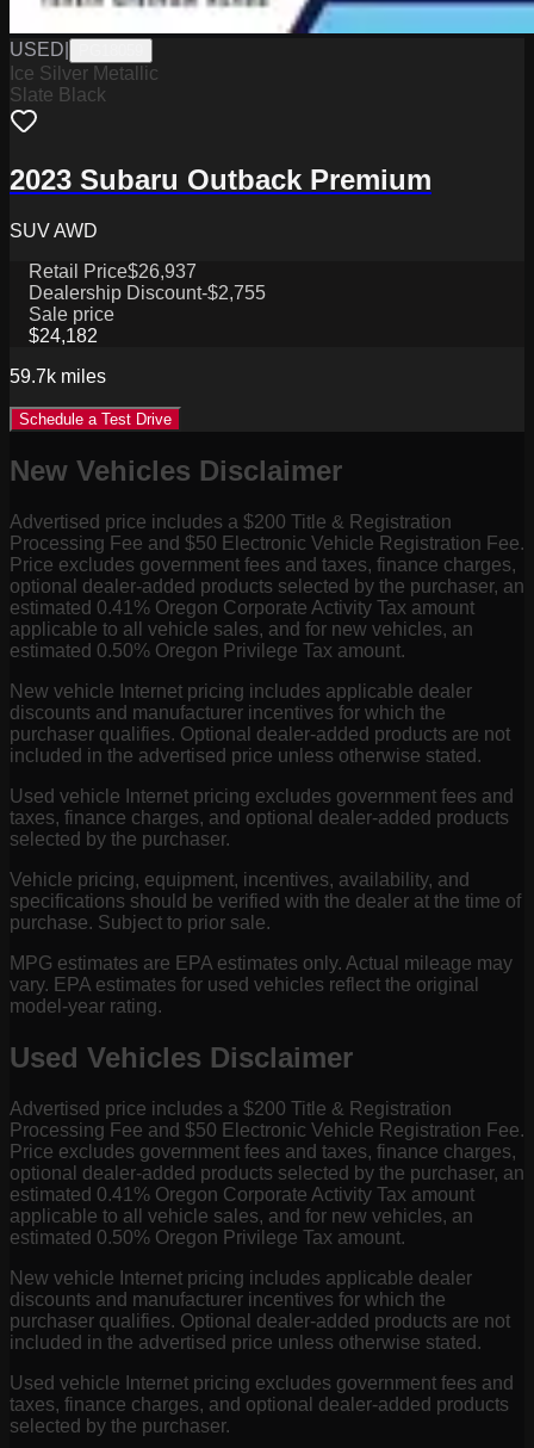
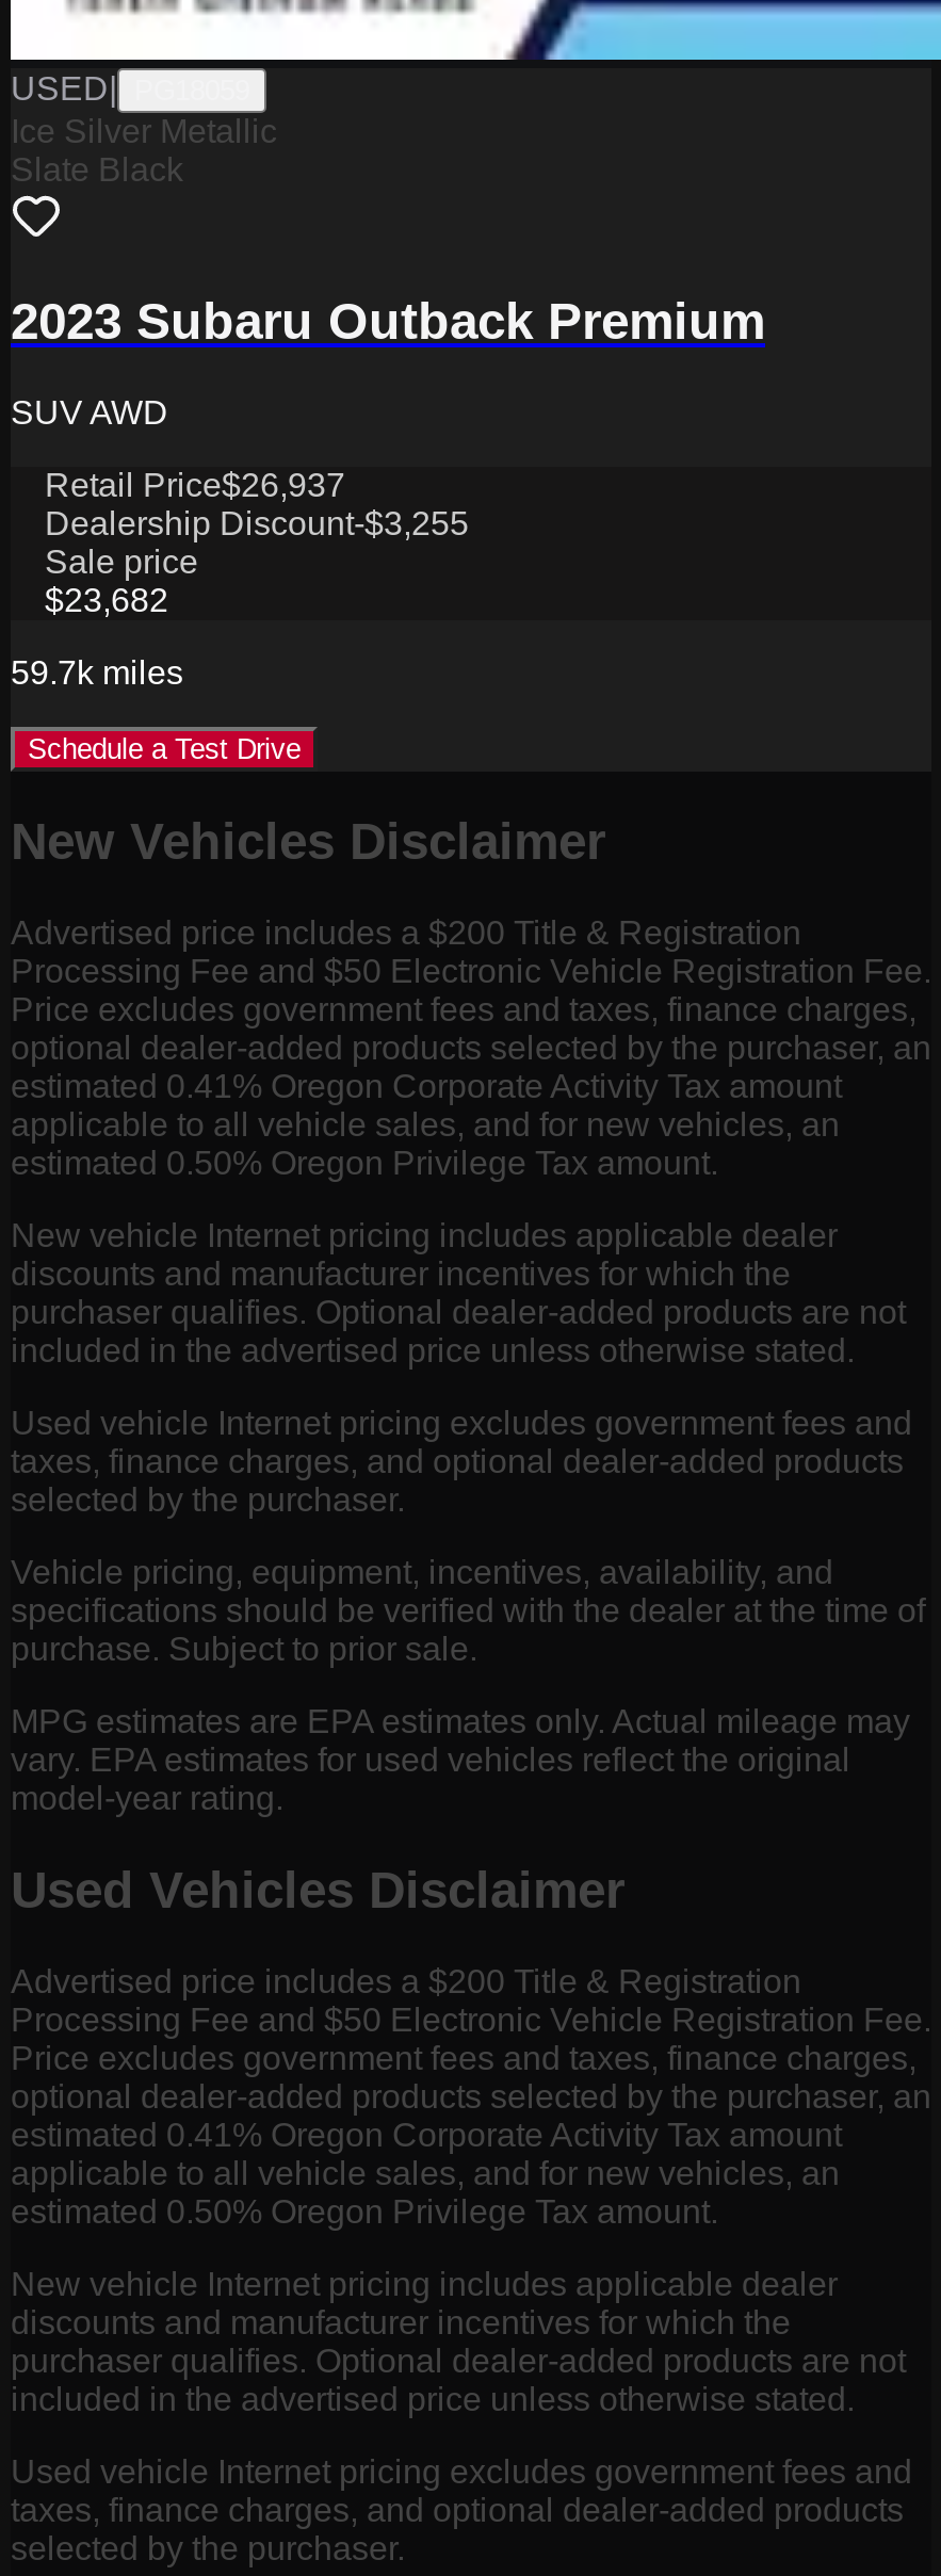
- Dealership Discount-$2,755
+ Dealership Discount-$3,255

- $24,182
+ $23,682
